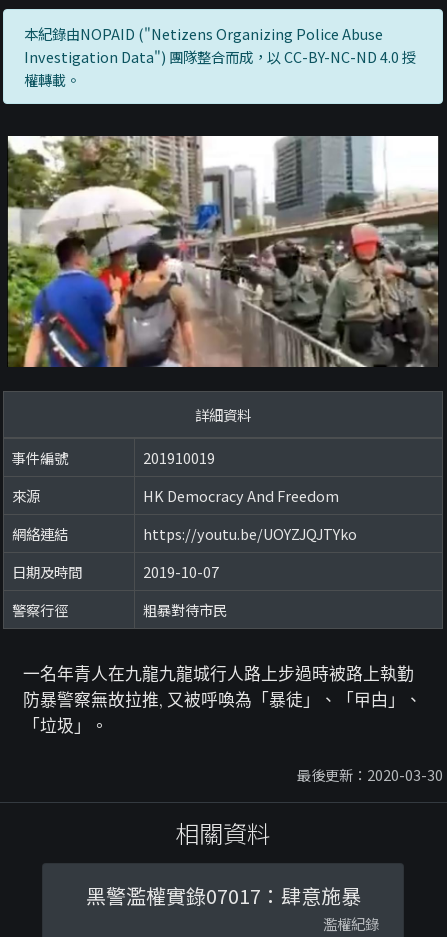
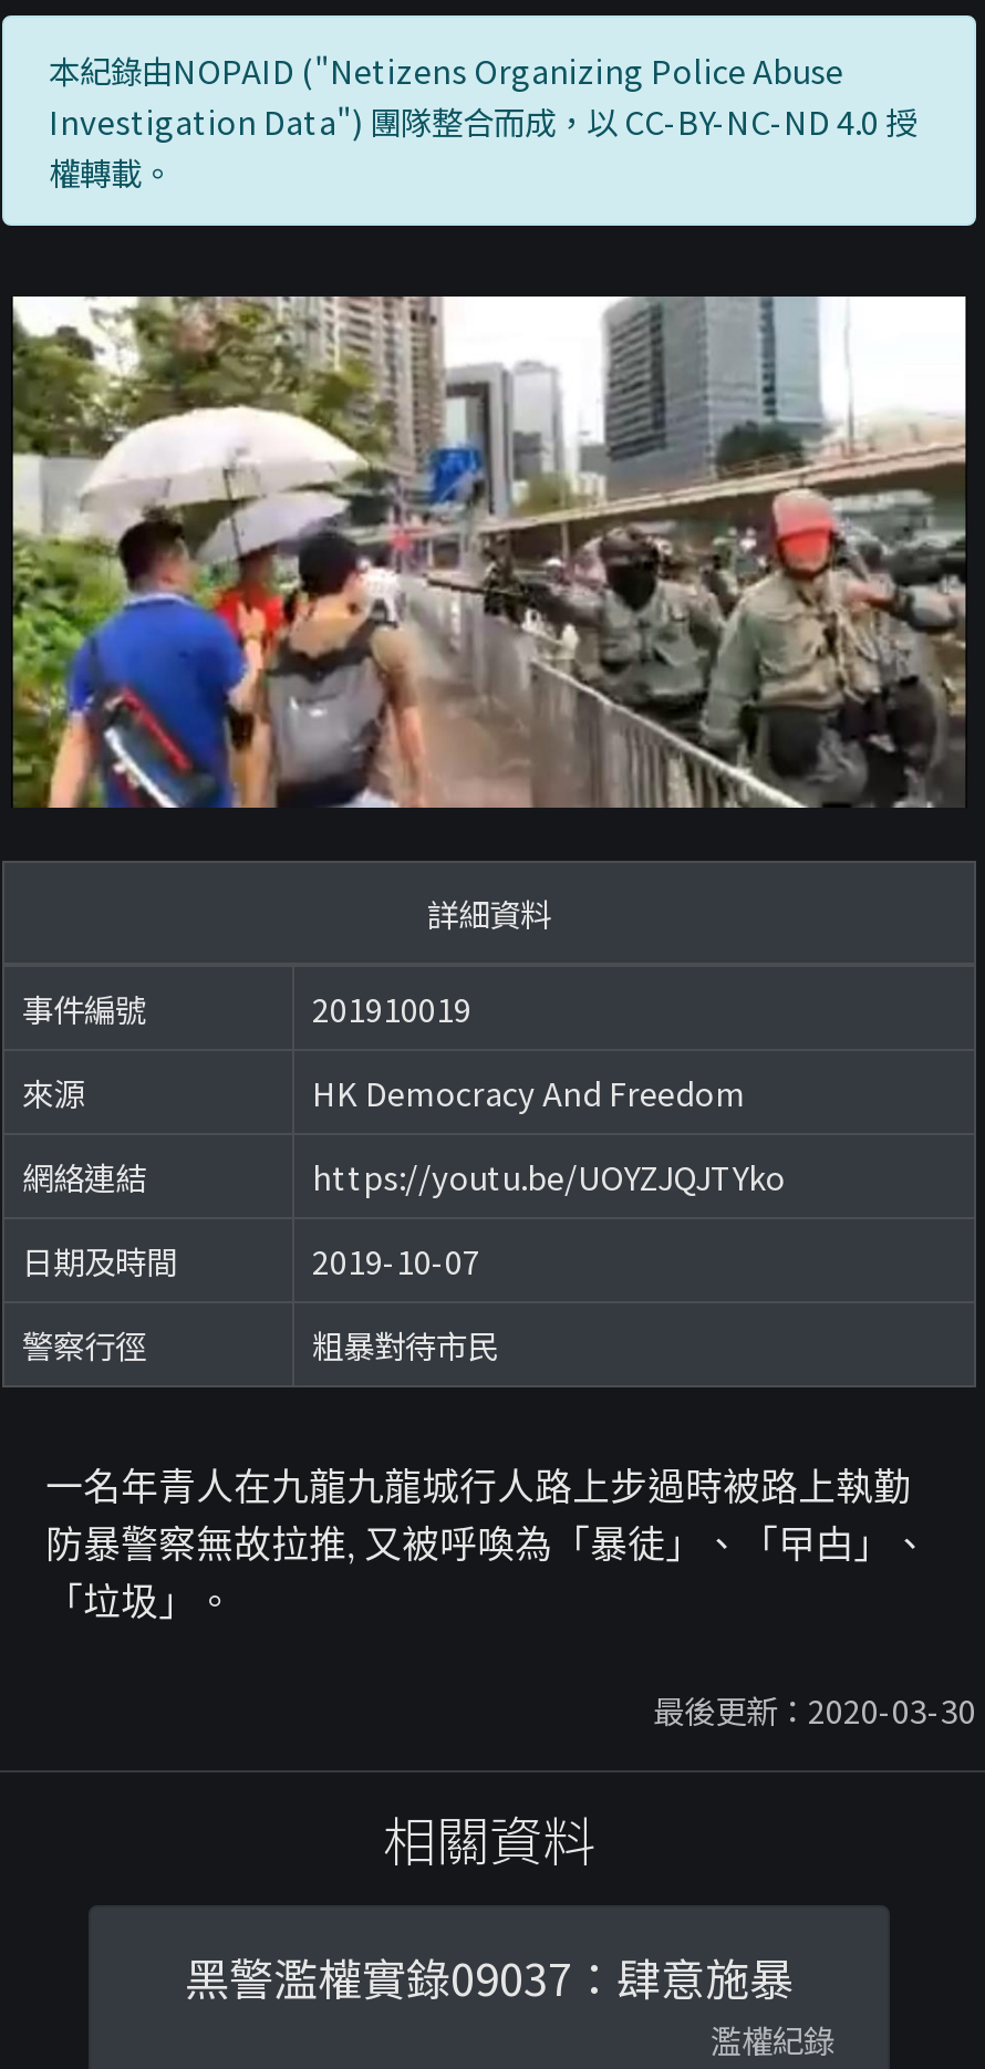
- 黑警濫權實錄07017：肆意施暴
+ 黑警濫權實錄09037：肆意施暴
